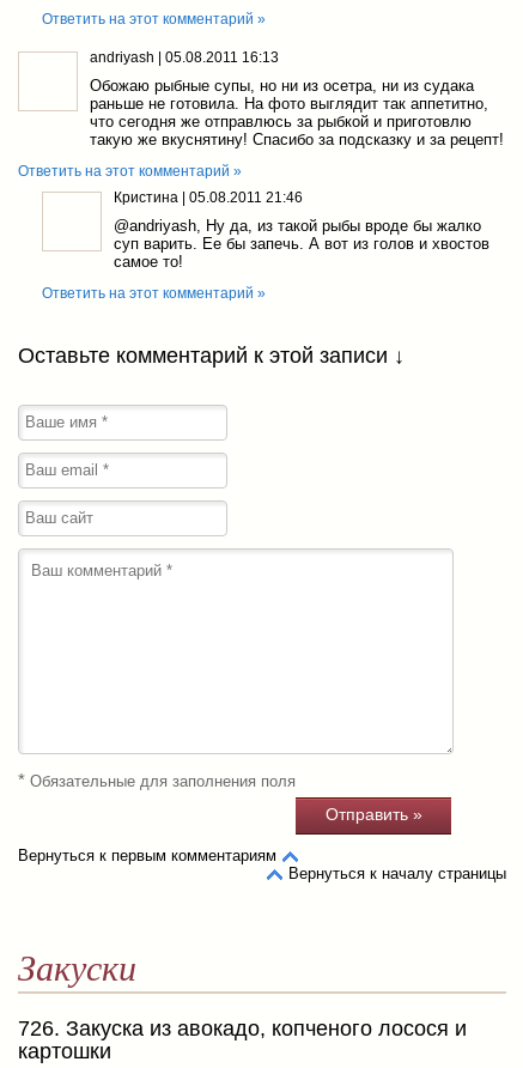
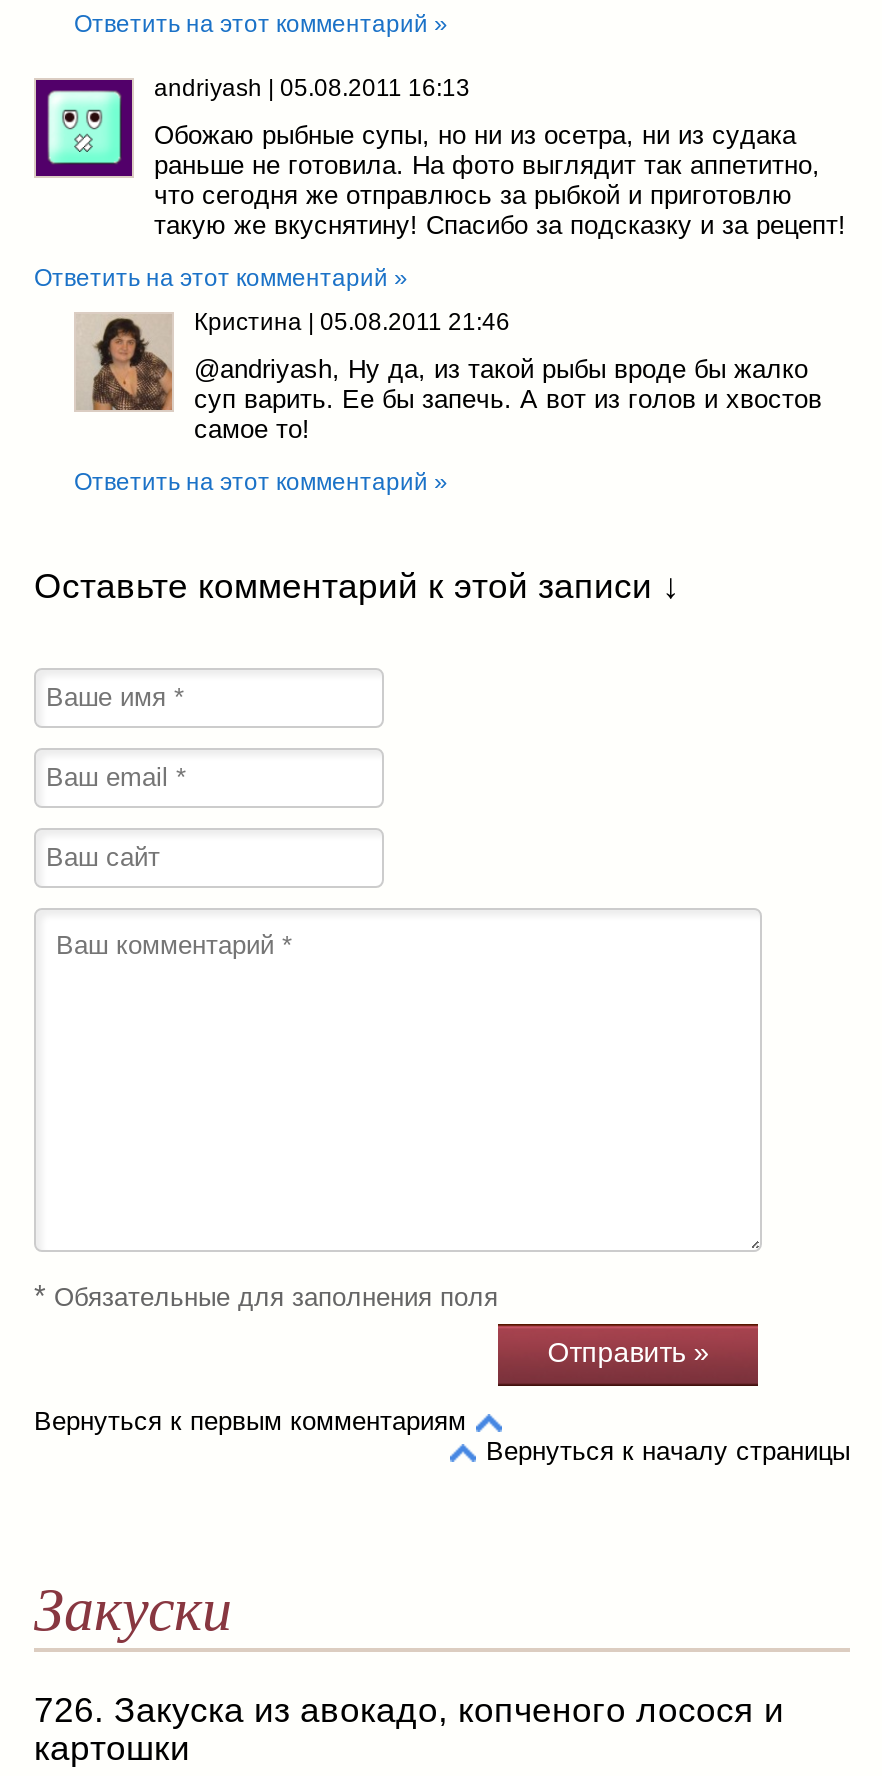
+ [image]

+ [image]
